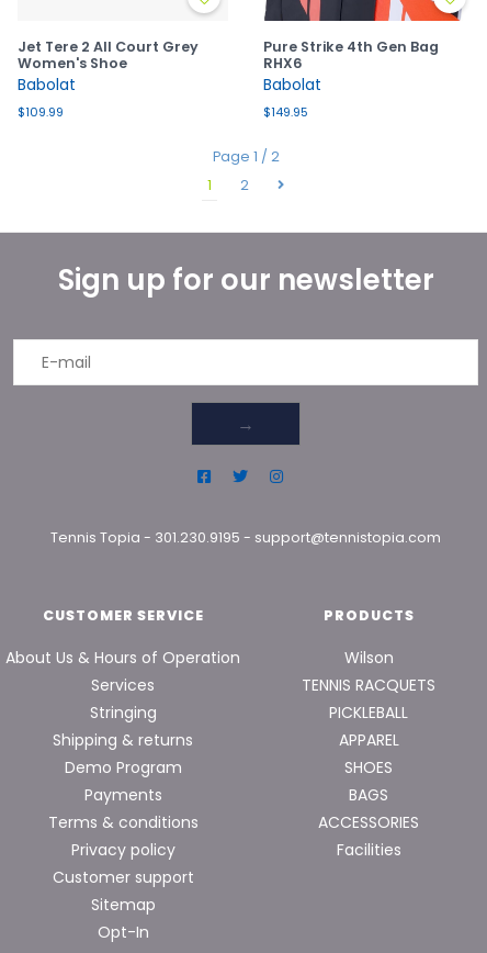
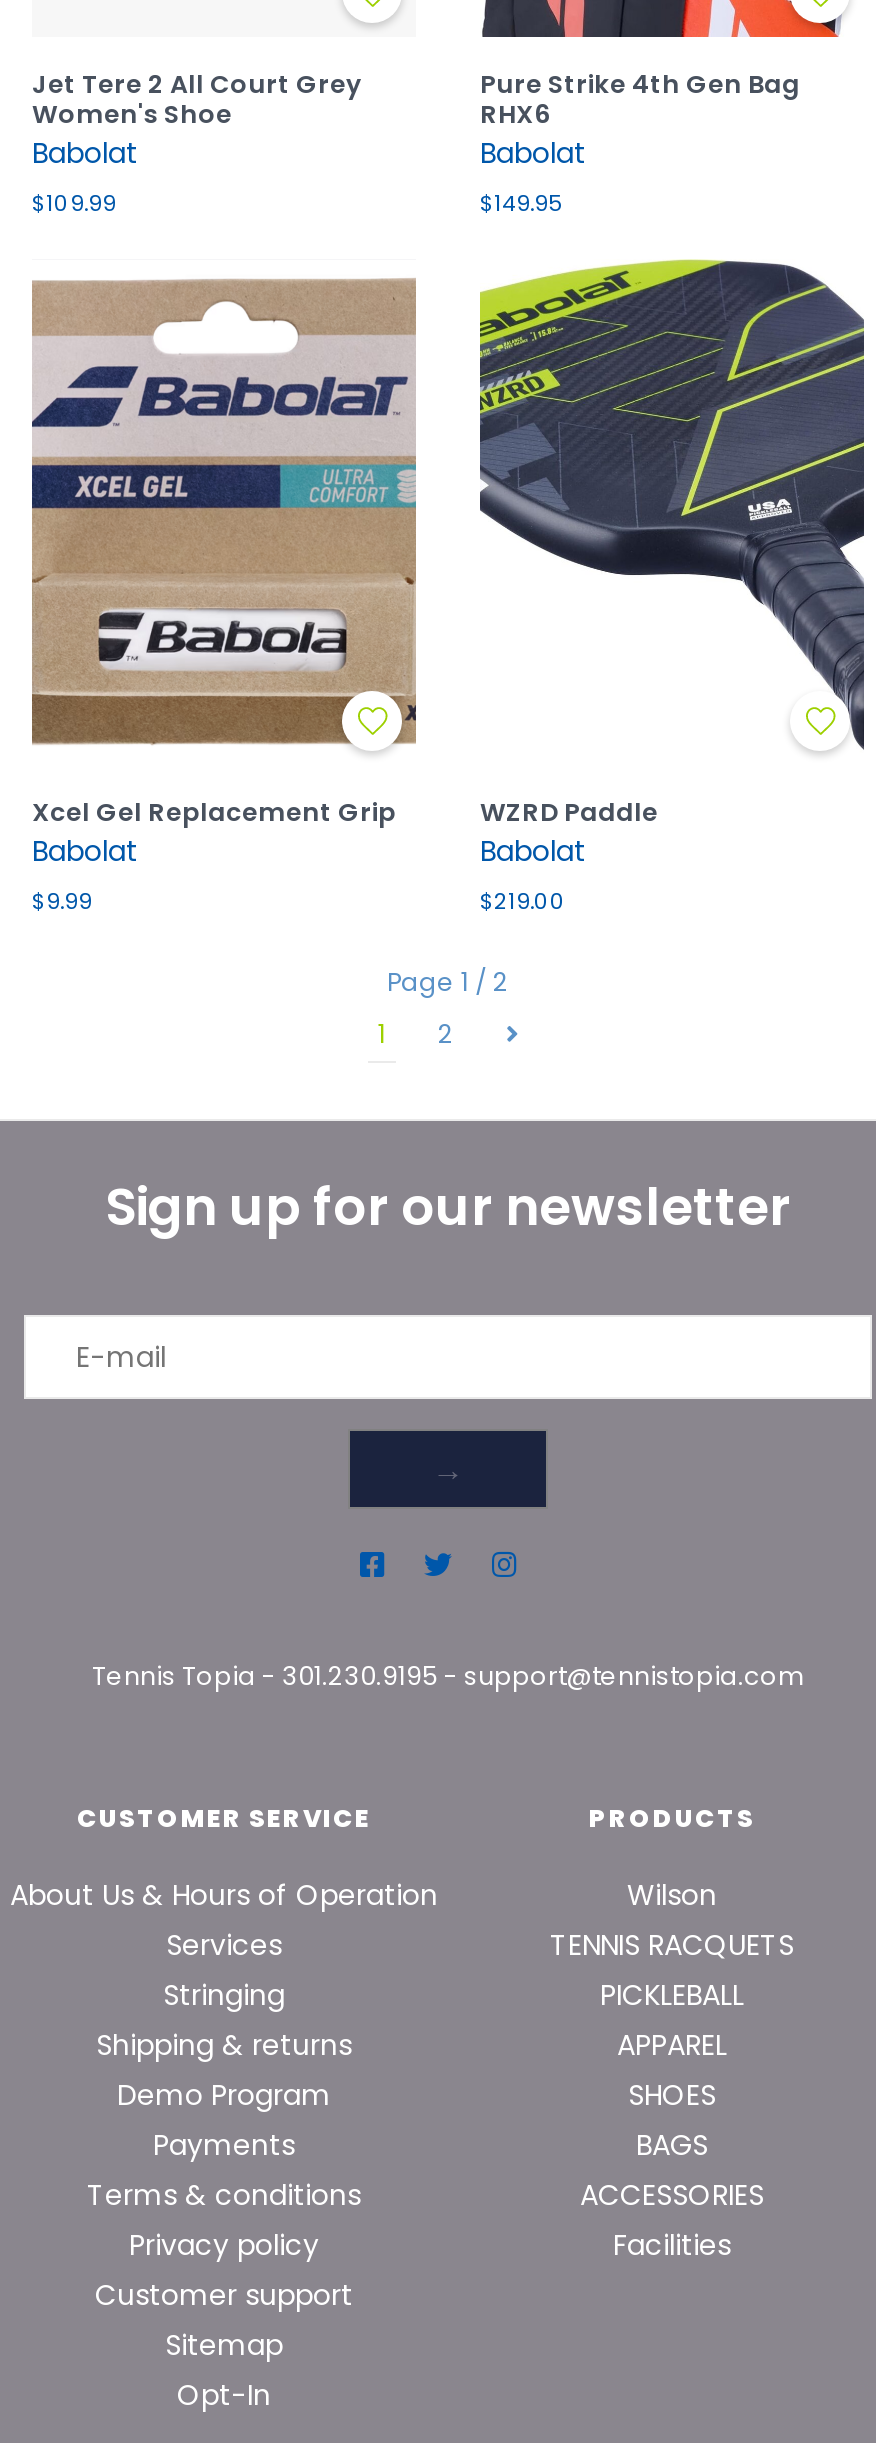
+ [image]
+ Xcel Gel Replacement Grip
+ Babolat
+ $9.99

+ [image]
+ WZRD Paddle
+ Babolat
+ $219.00
